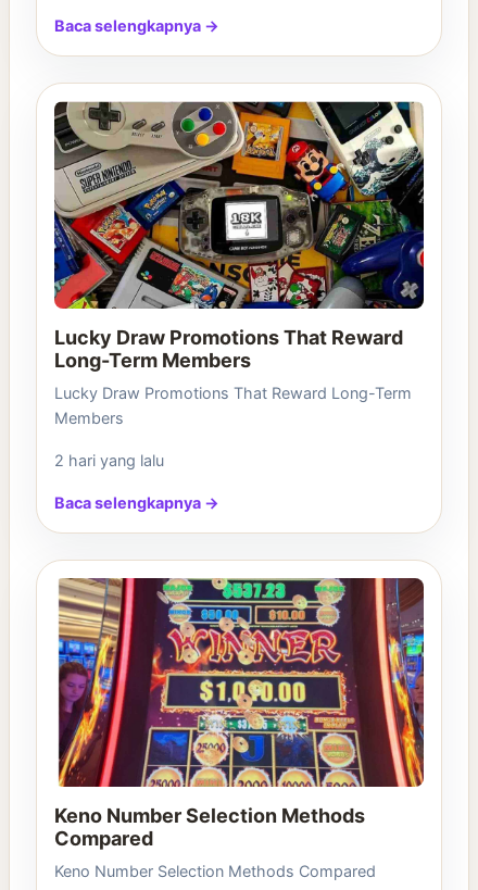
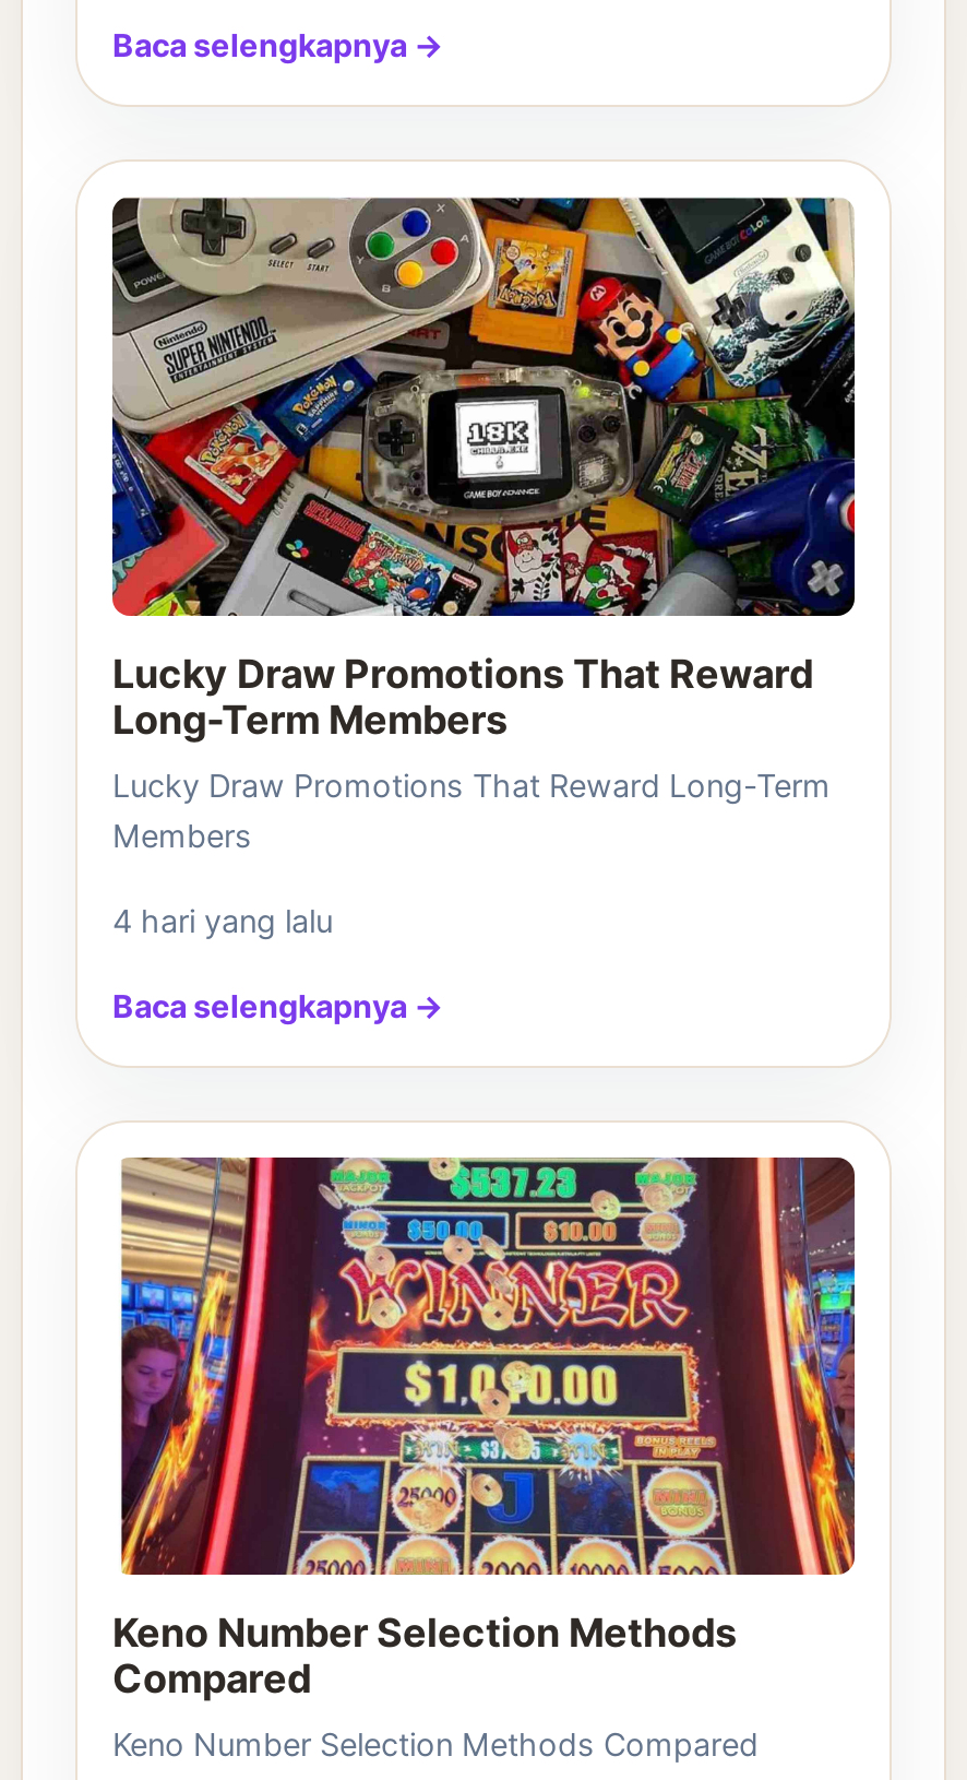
- 2 hari yang lalu
+ 4 hari yang lalu
